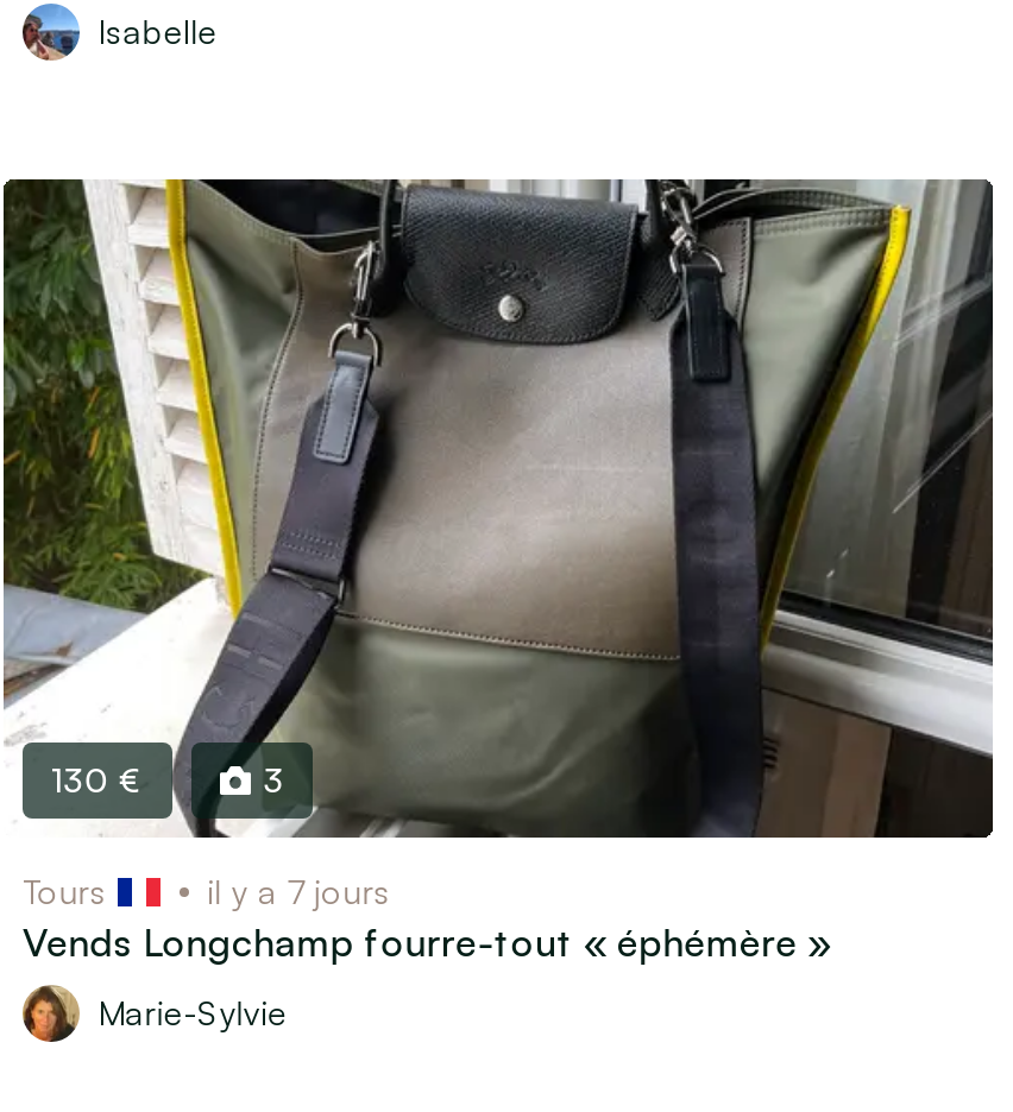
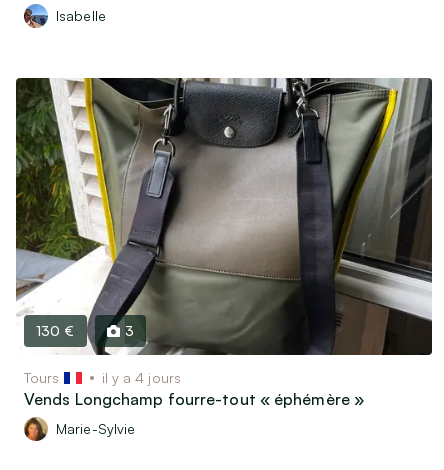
- il y a 7 jours
+ il y a 4 jours
